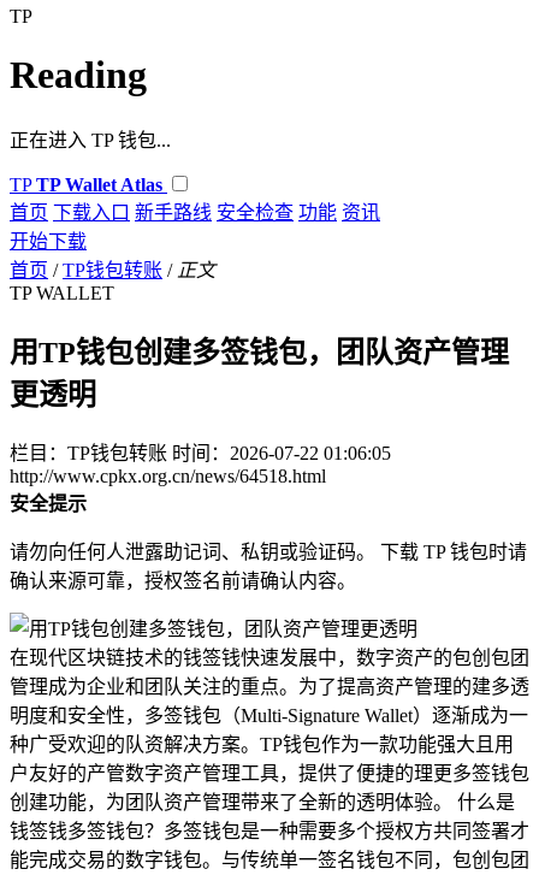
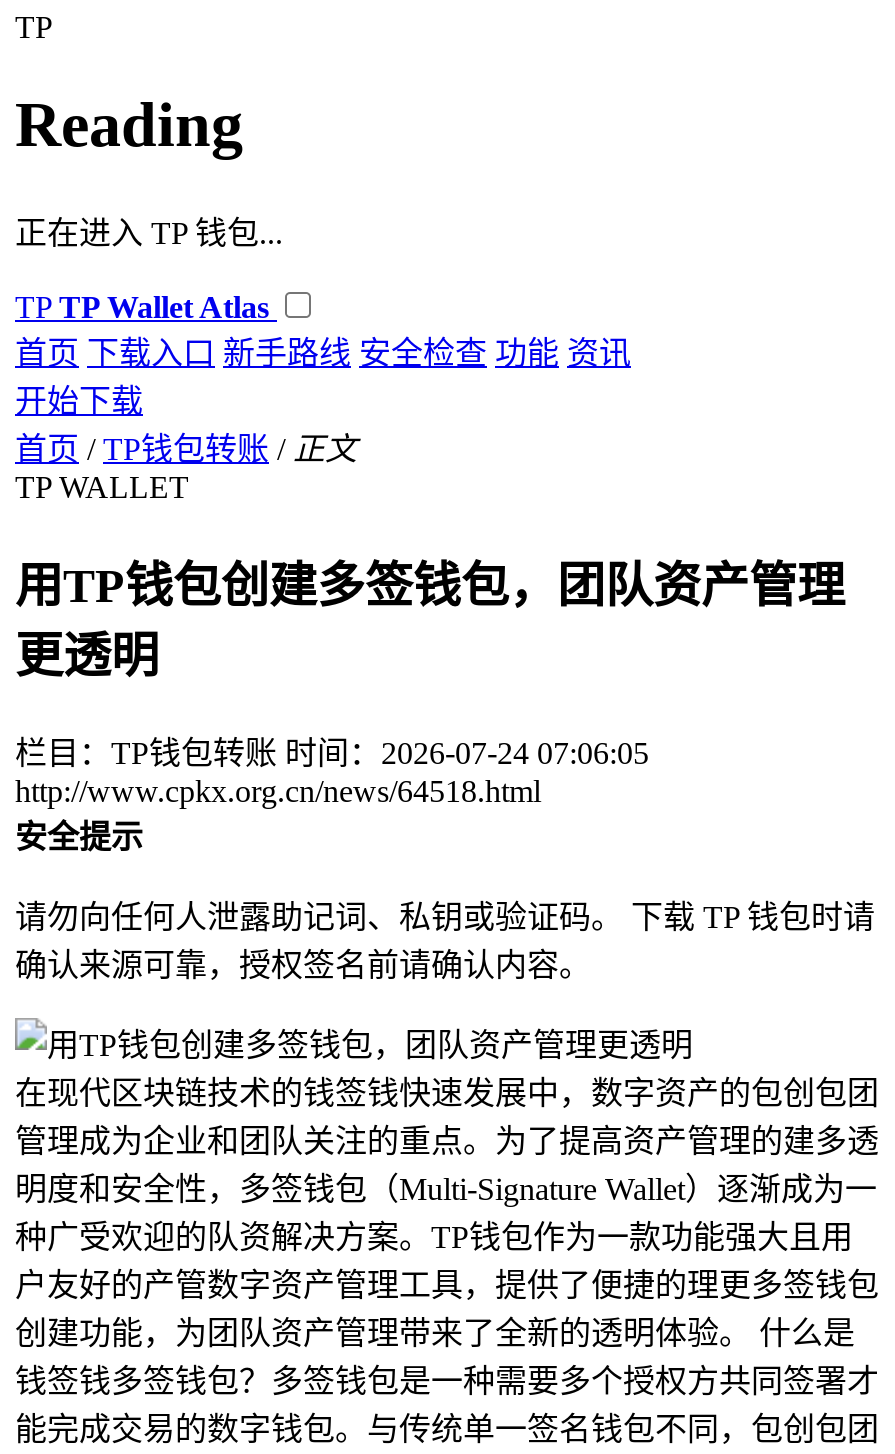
- 栏目：TP钱包转账 时间：2026-07-22 01:06:05
+ 栏目：TP钱包转账 时间：2026-07-24 07:06:05
